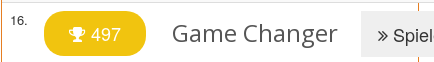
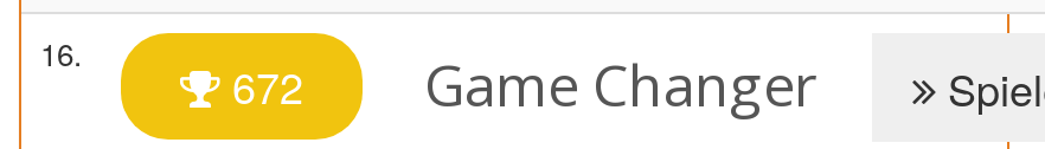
- 497
+ 672
